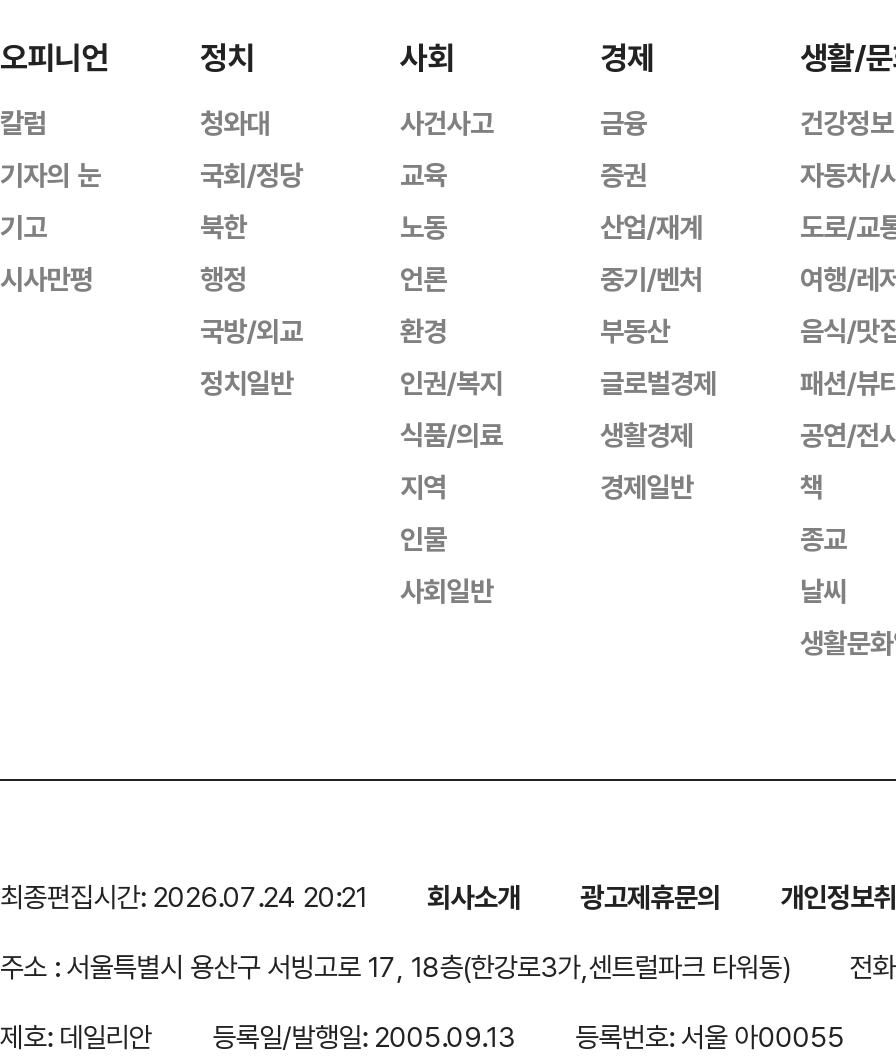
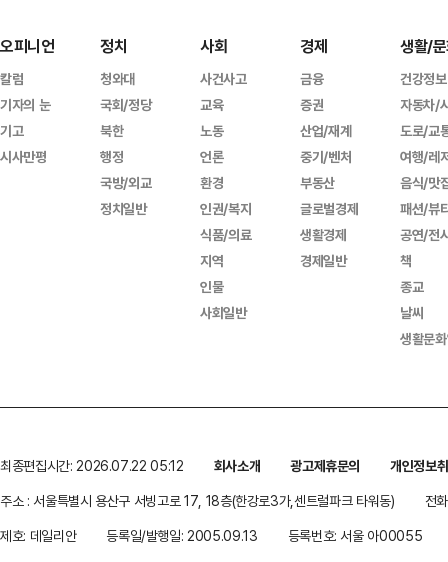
- 최종편집시간: 2026.07.24 20:21
+ 최종편집시간: 2026.07.22 05:12
